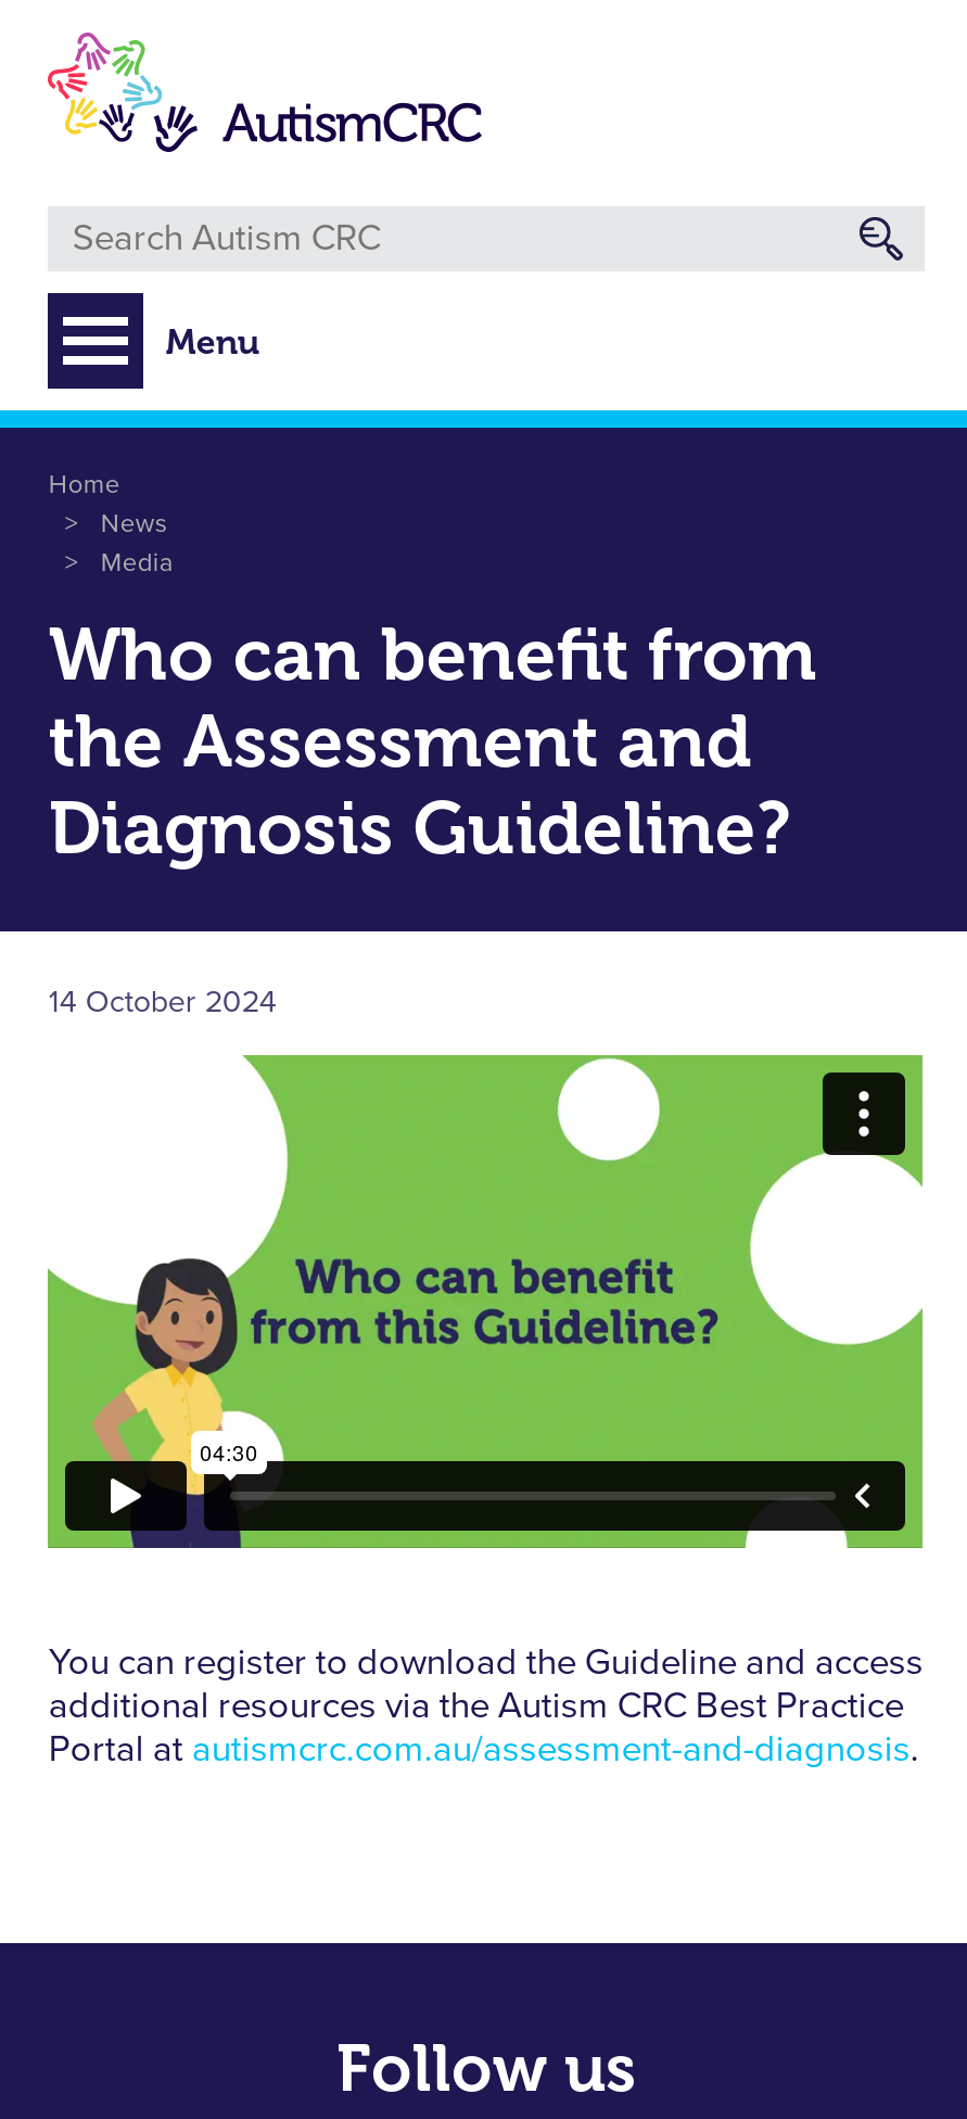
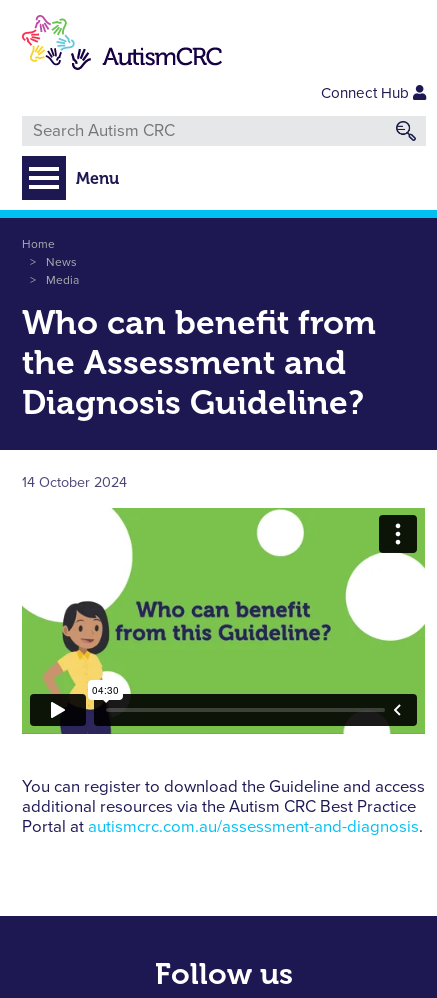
+ Connect Hub
